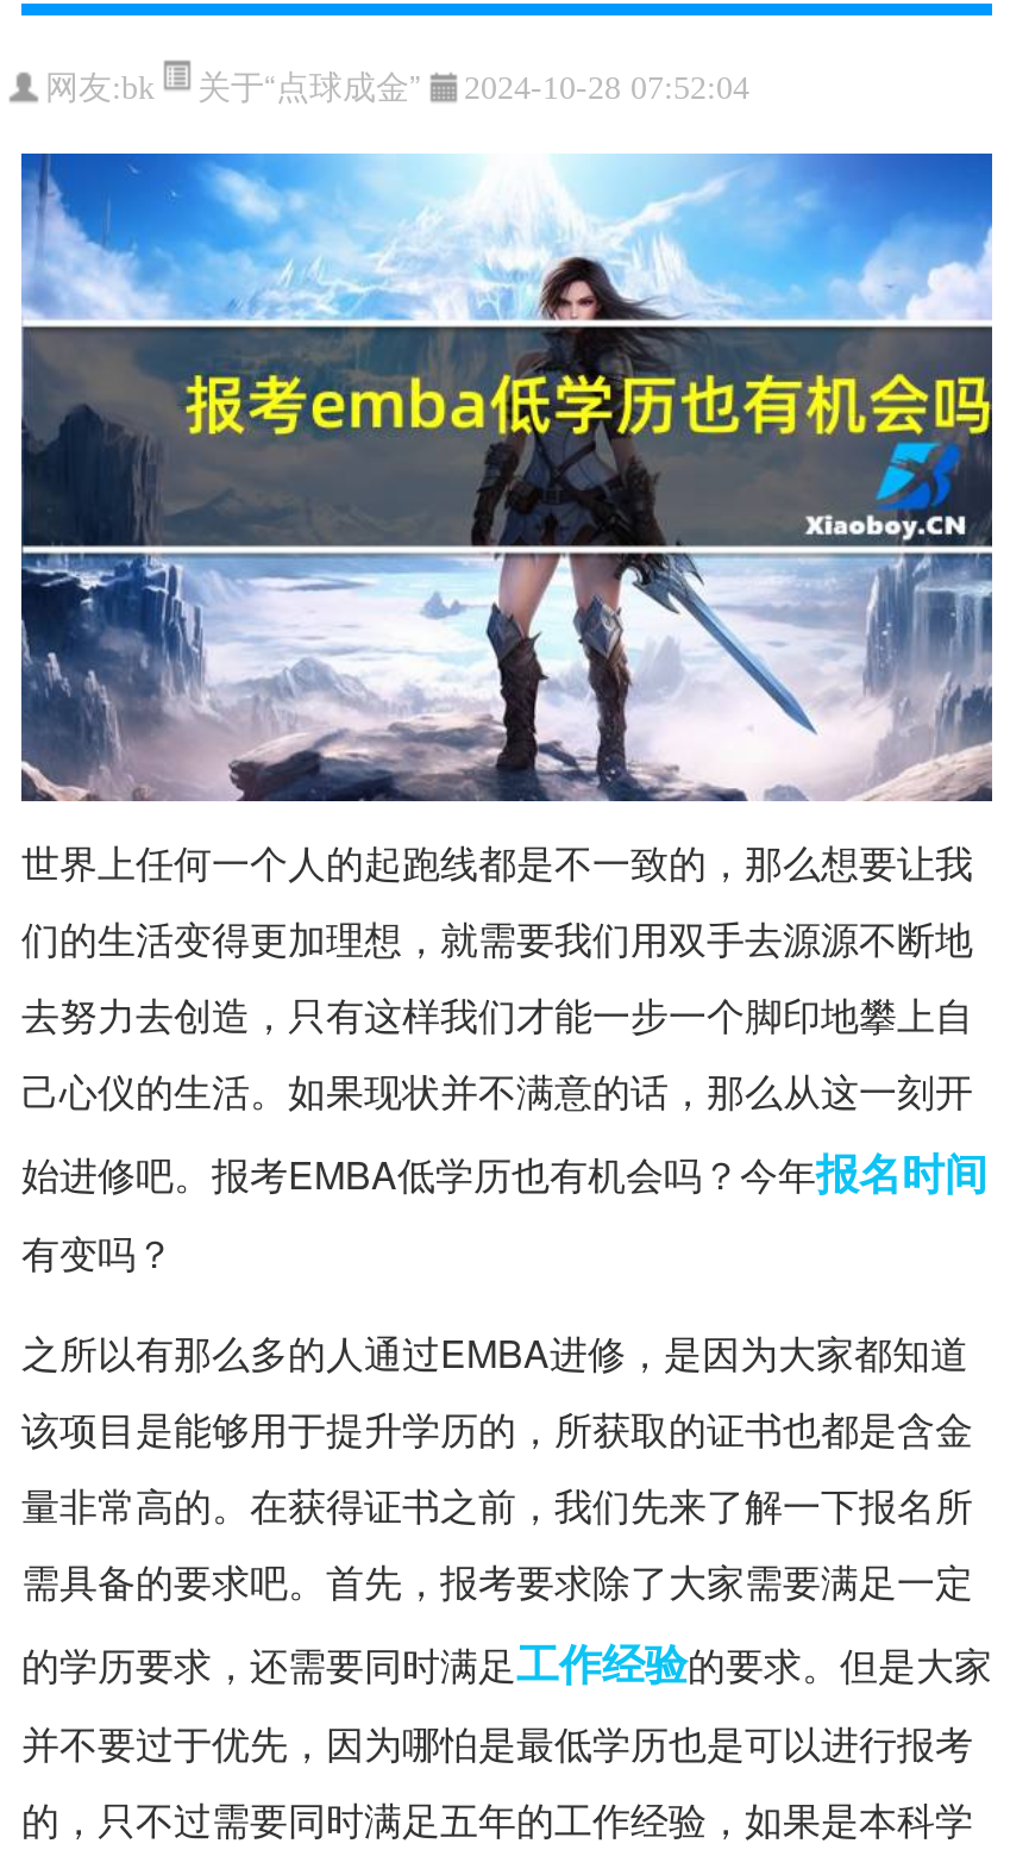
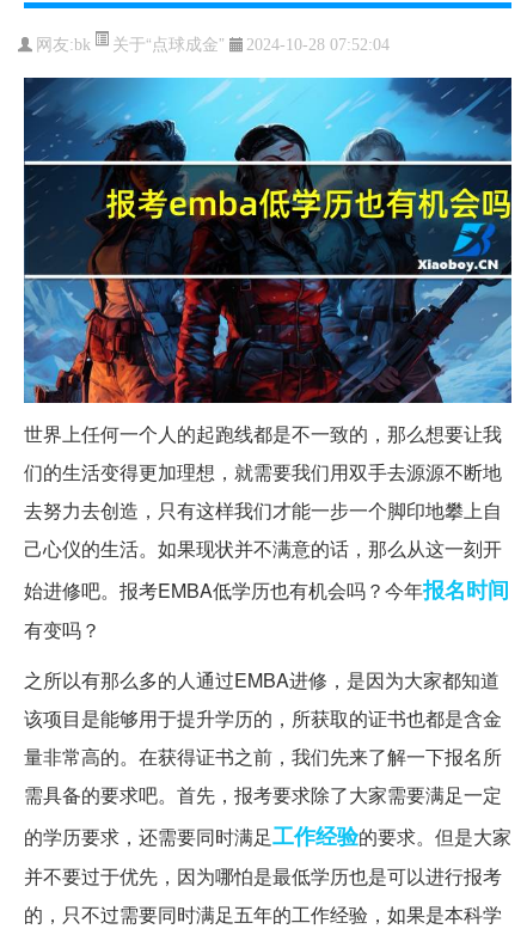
- [image]
+ [image]
